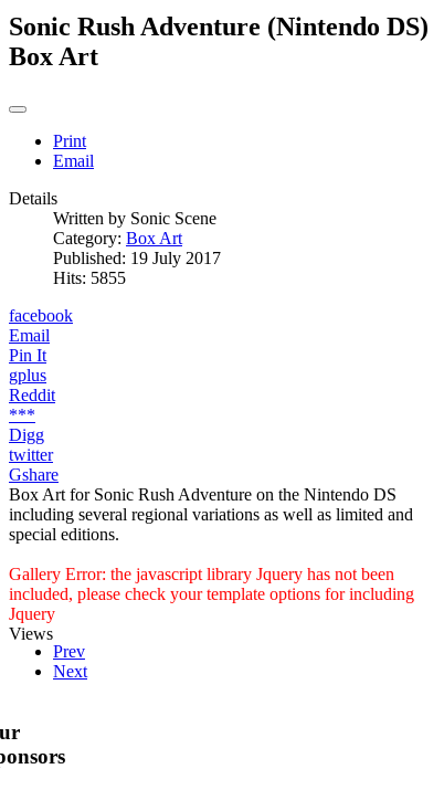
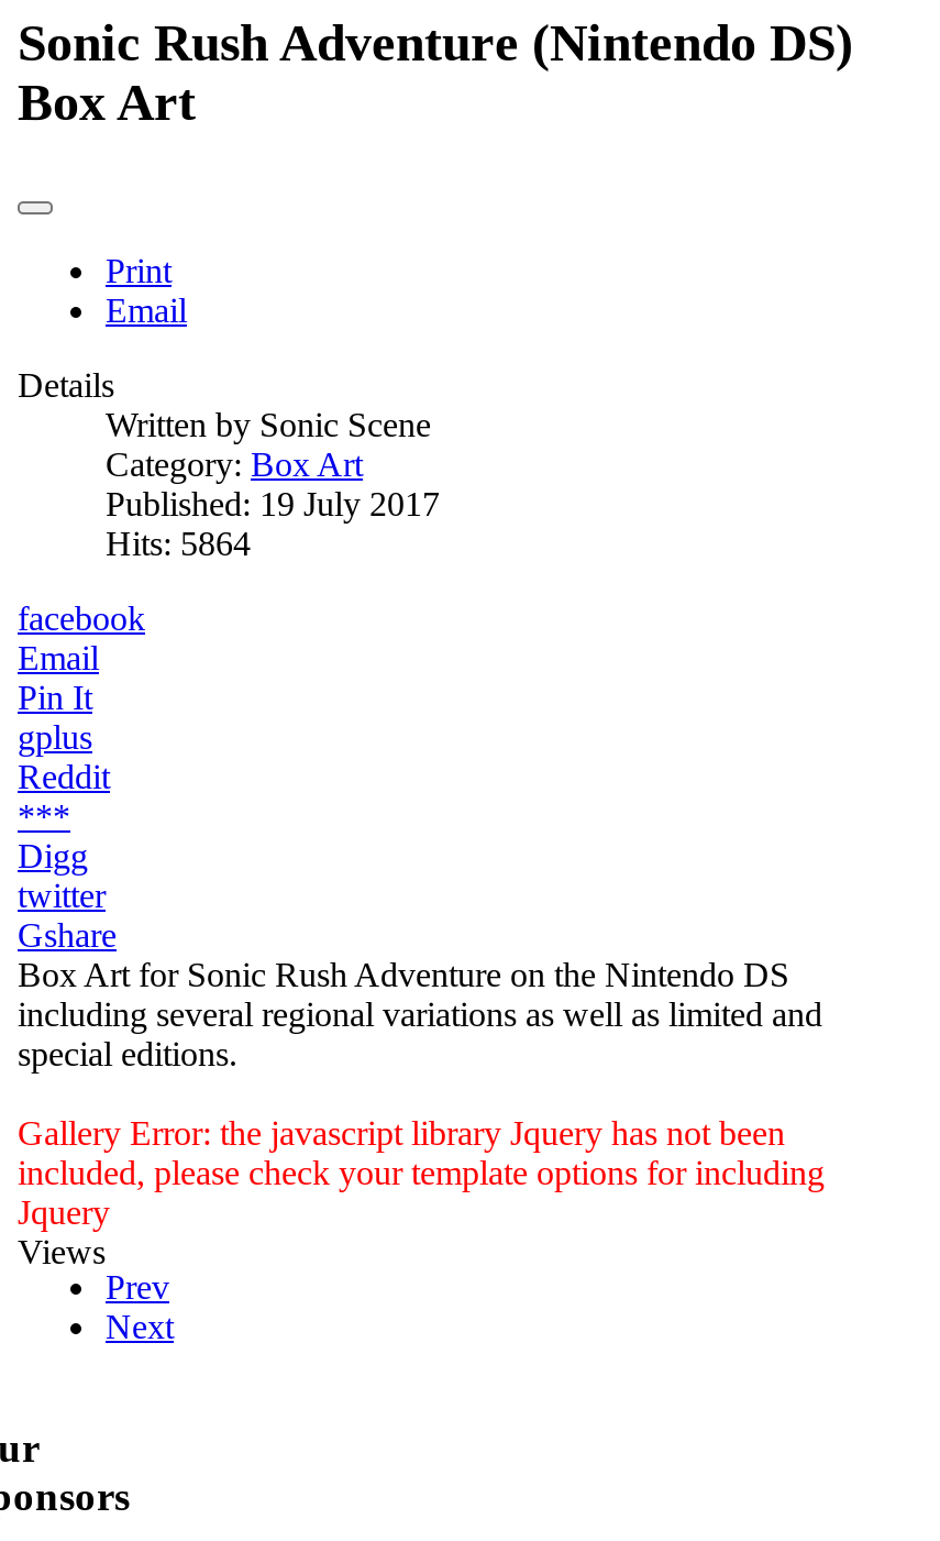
- Hits: 5855
+ Hits: 5864
